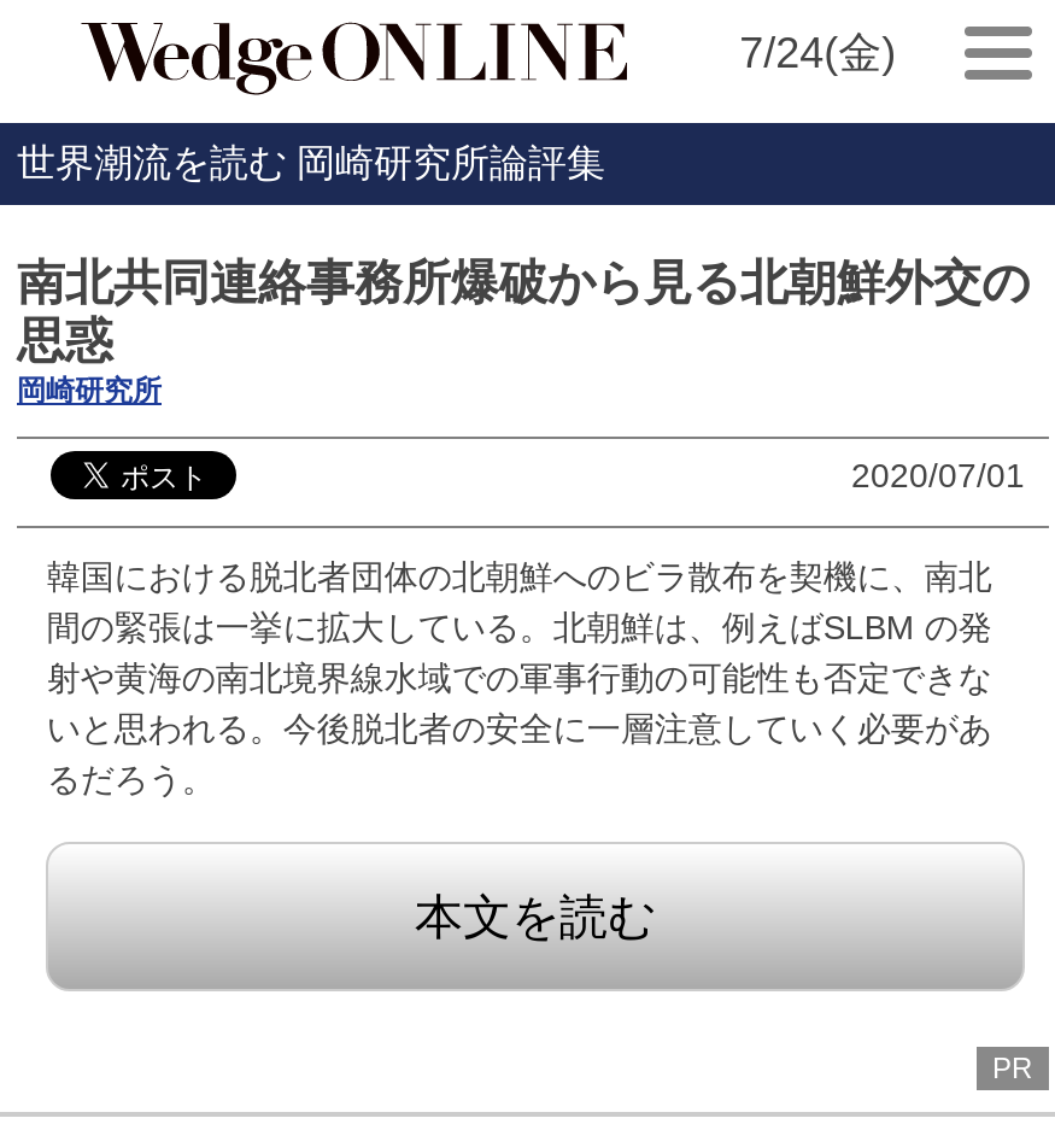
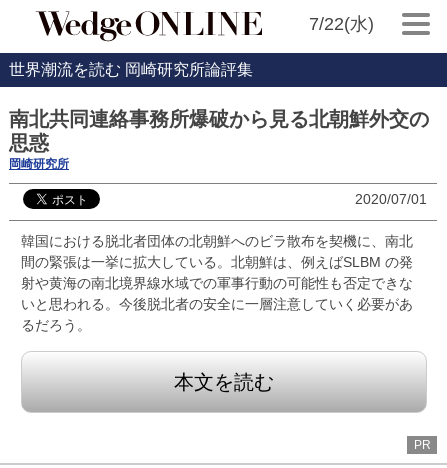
- 7/24(金)
+ 7/22(水)
